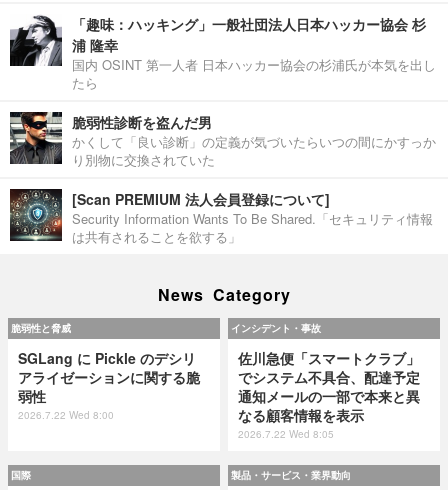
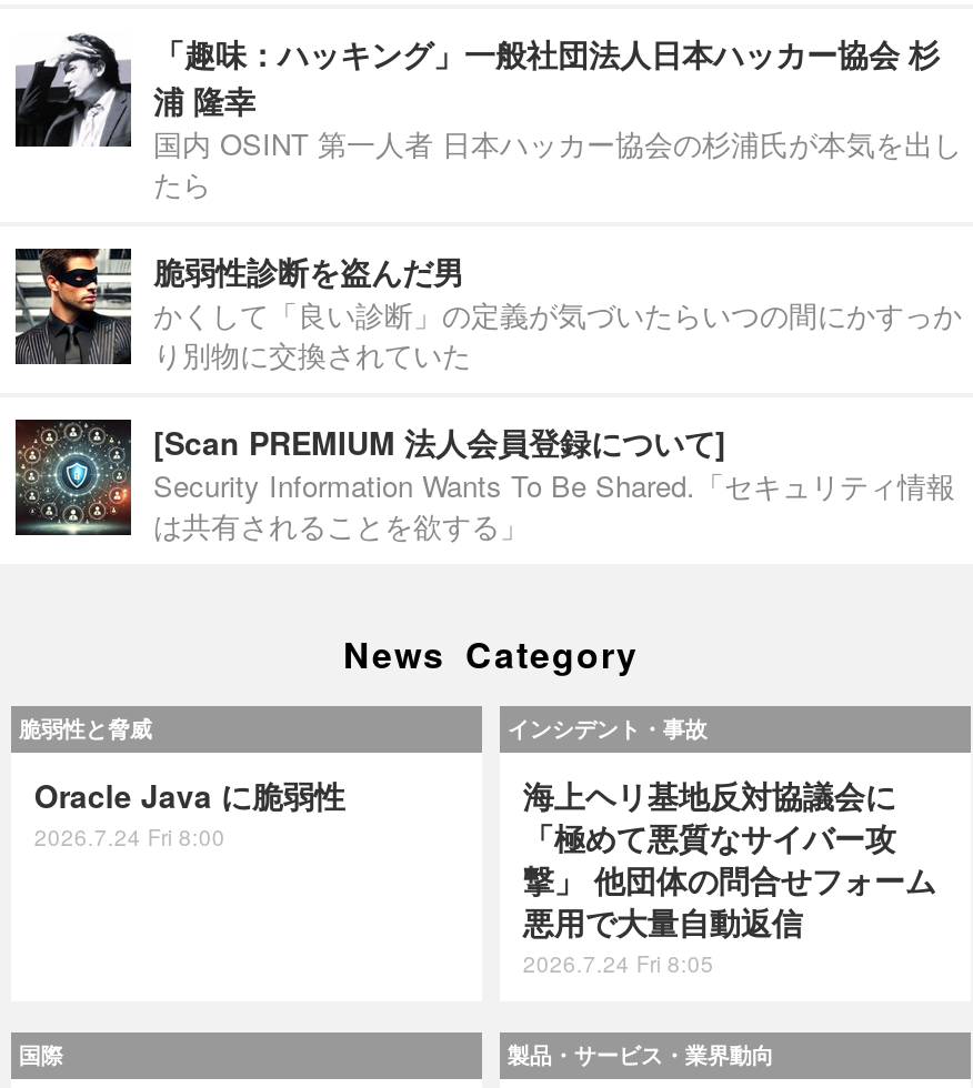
- SGLang に Pickle のデシリ
- アライゼーションに関する脆
- 弱性
- 2026.7.22 Wed 8:00
+ Oracle Java に脆弱性
+ 2026.7.24 Fri 8:00

- 佐川急便「スマートクラブ」
- でシステム不具合、配達予定
- 通知メールの一部で本来と異
- なる顧客情報を表示
- 2026.7.22 Wed 8:05
+ 海上ヘリ基地反対協議会に
+ 「極めて悪質なサイバー攻
+ 撃」 他団体の問合せフォーム
+ 悪用で大量自動返信
+ 2026.7.24 Fri 8:05
